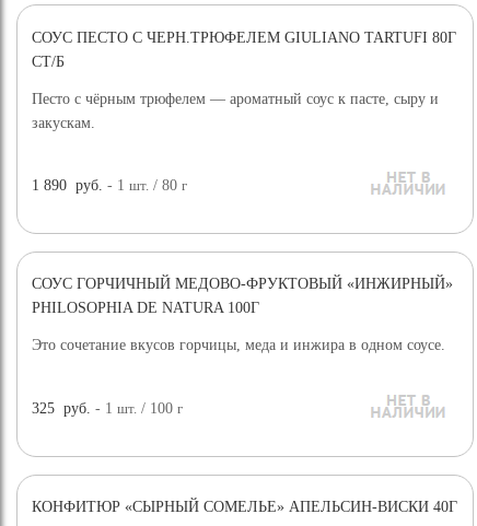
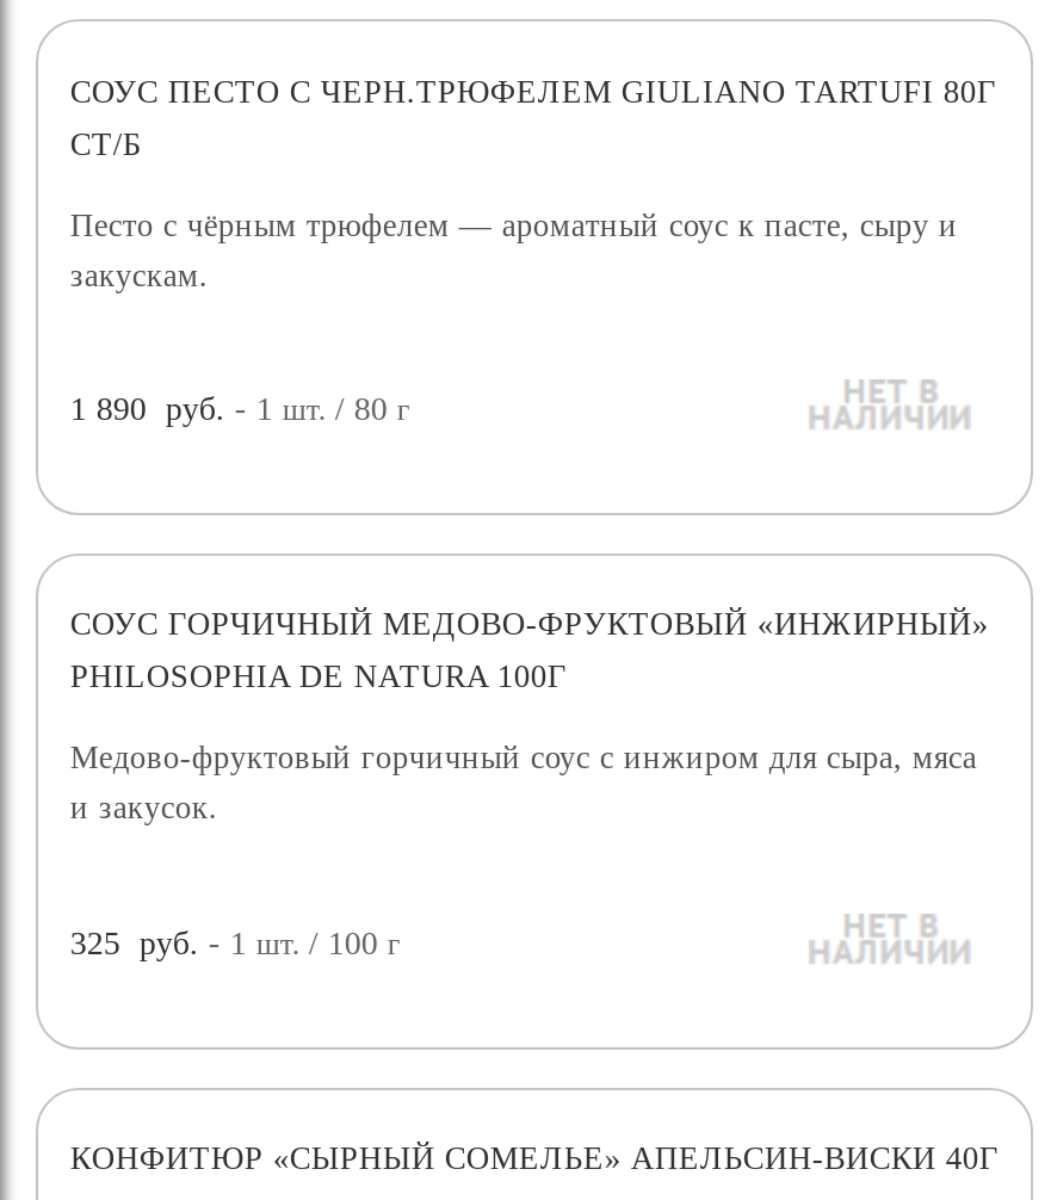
- Это сочетание вкусов горчицы, меда и инжира в одном соусе.
+ Медово-фруктовый горчичный соус с инжиром для сыра, мяса
+ и закусок.
